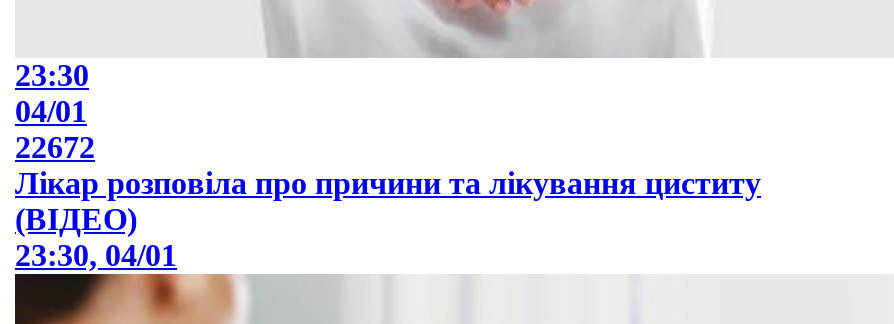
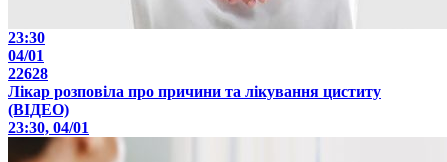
- 22672
+ 22628
